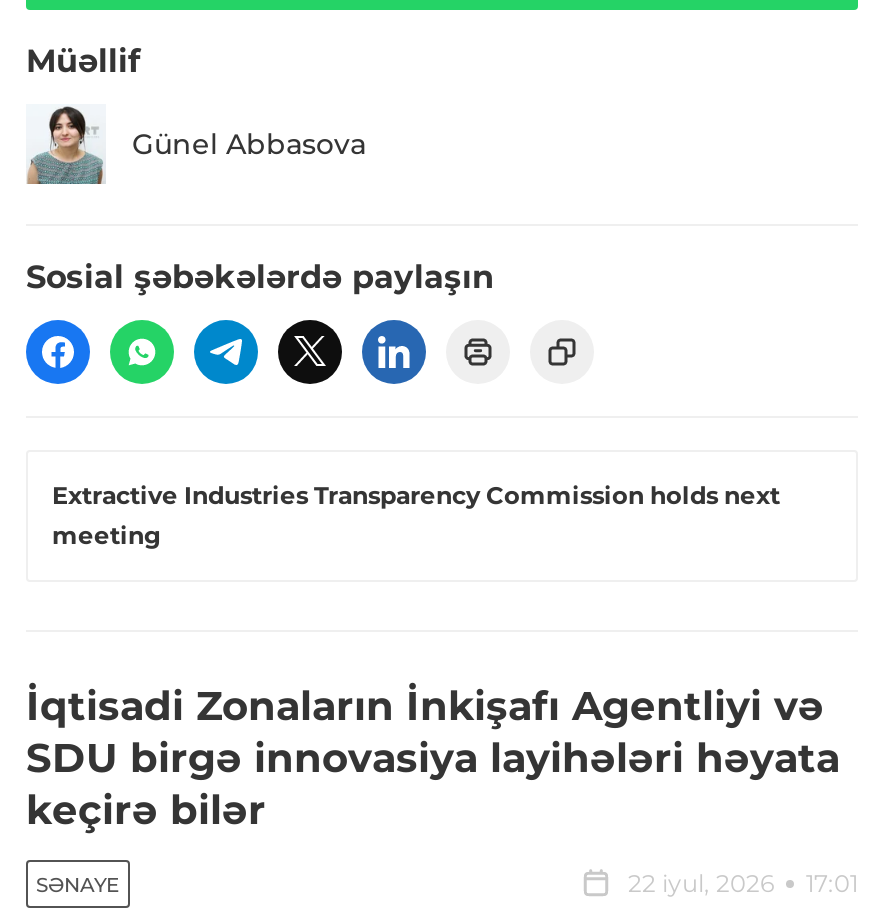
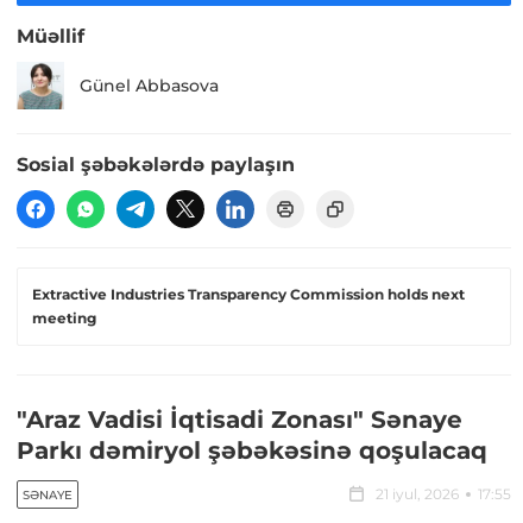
- İqtisadi Zonaların İnkişafı Agentliyi və
- SDU birgə innovasiya layihələri həyata
- keçirə bilər
+ "Araz Vadisi İqtisadi Zonası" Sənaye
+ Parkı dəmiryol şəbəkəsinə qoşulacaq

- 22 iyul, 2026
- 17:01
+ 21 iyul, 2026
+ 17:55
